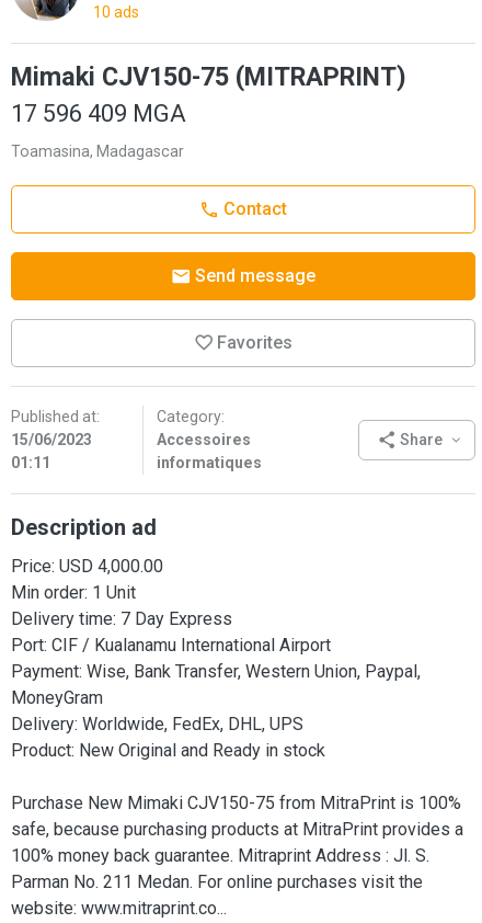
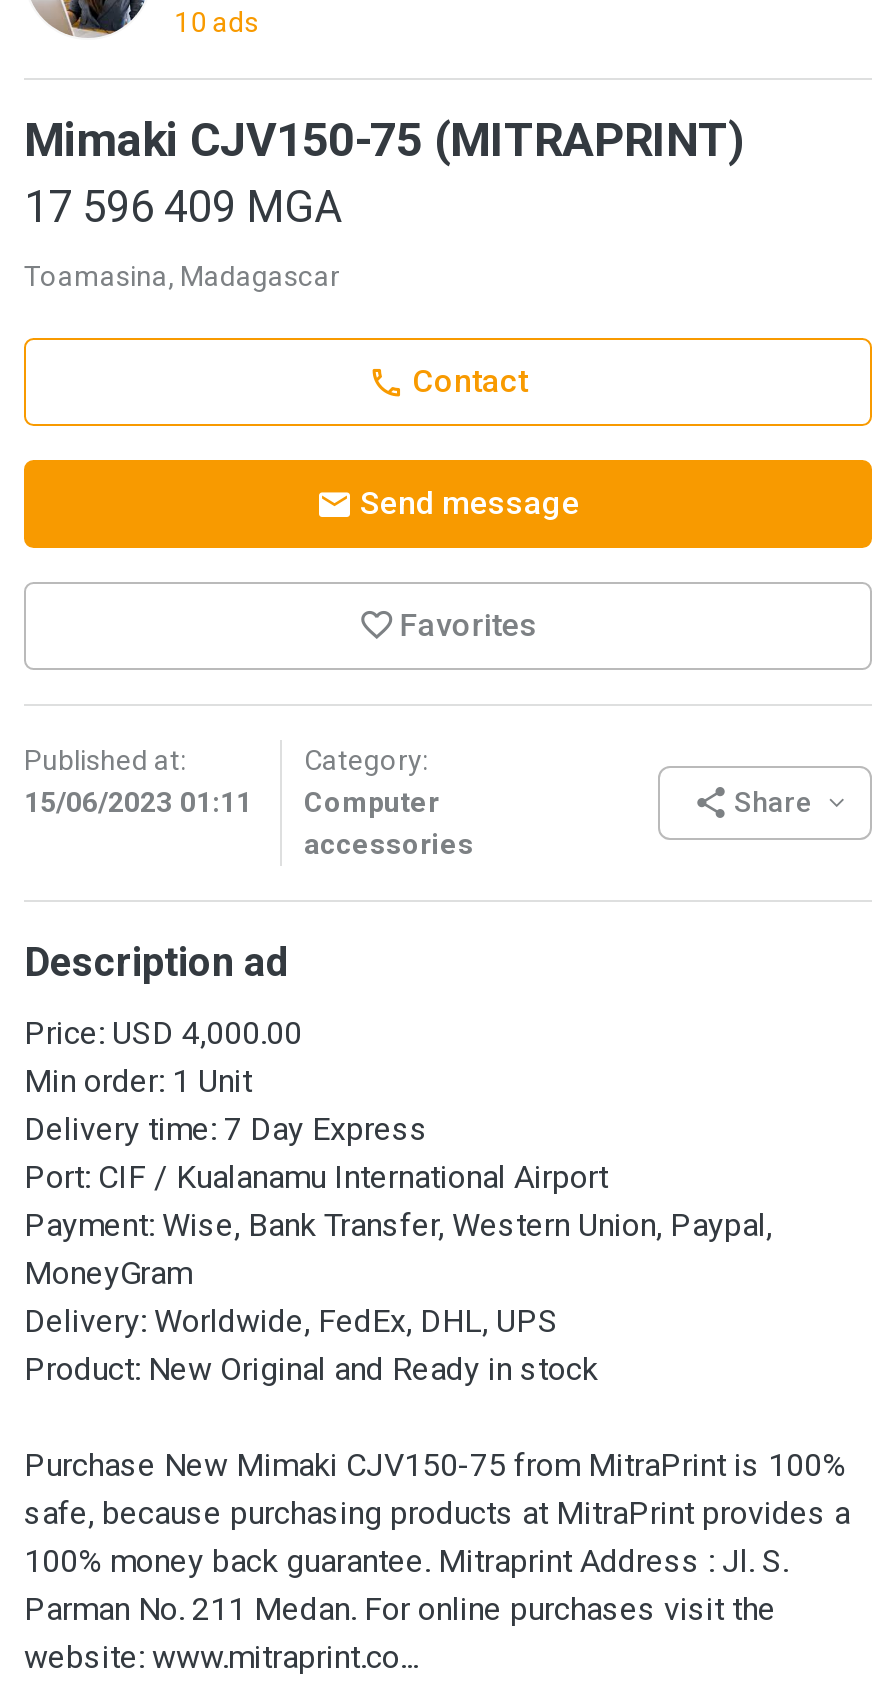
- Accessoires
- informatiques
+ Computer
+ accessories
